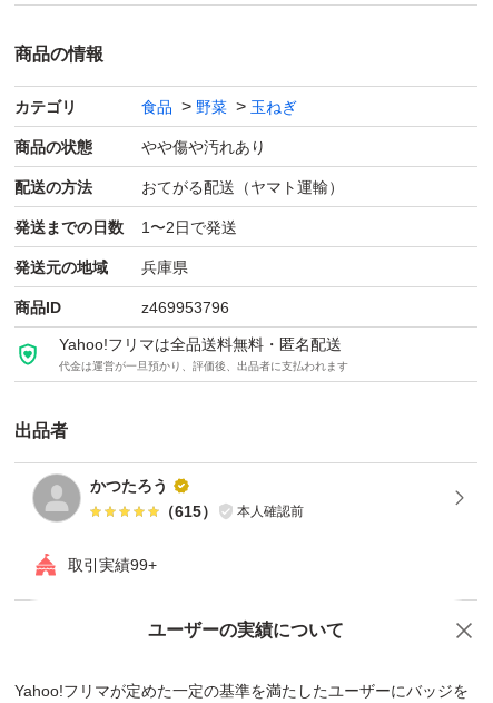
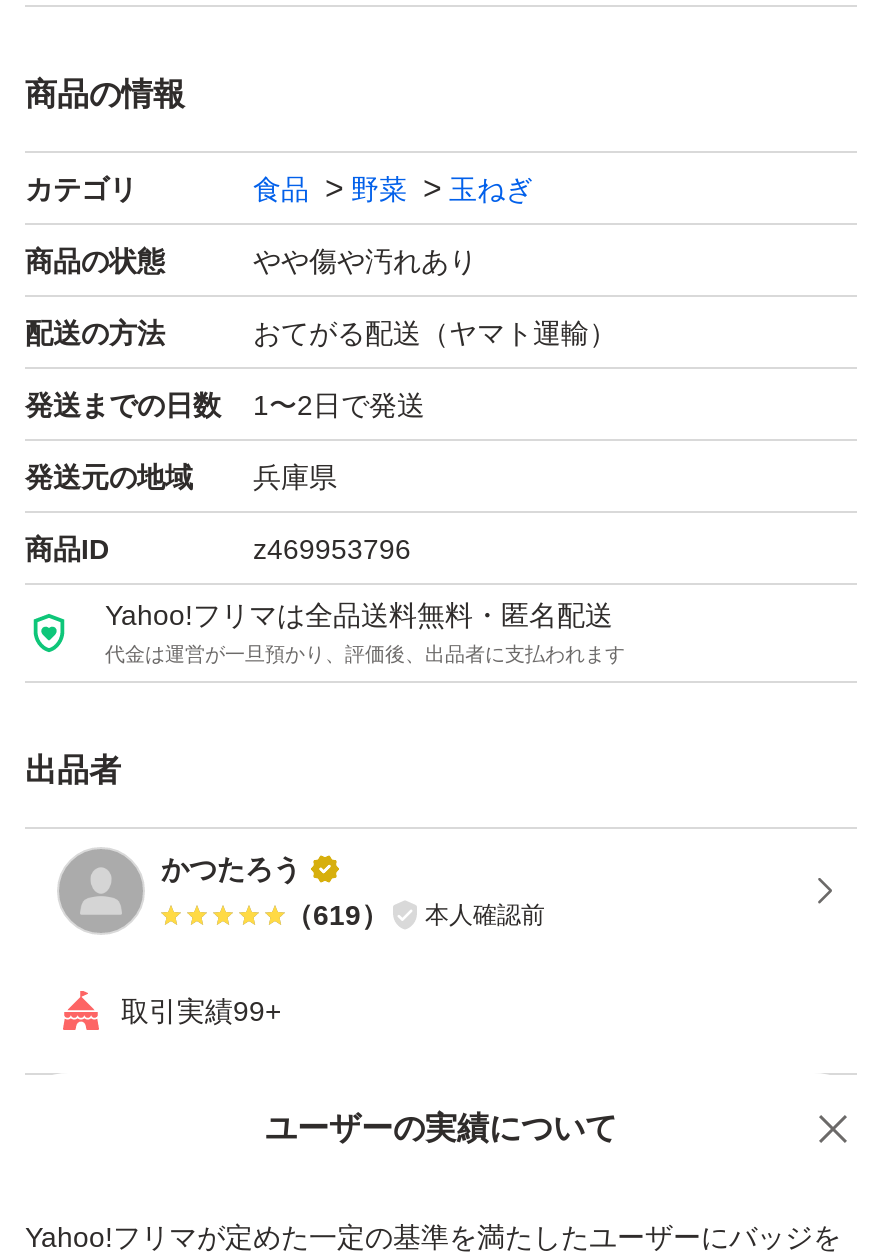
- （615） 本人確認前
+ （619） 本人確認前
